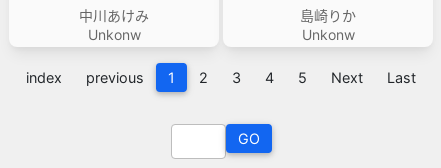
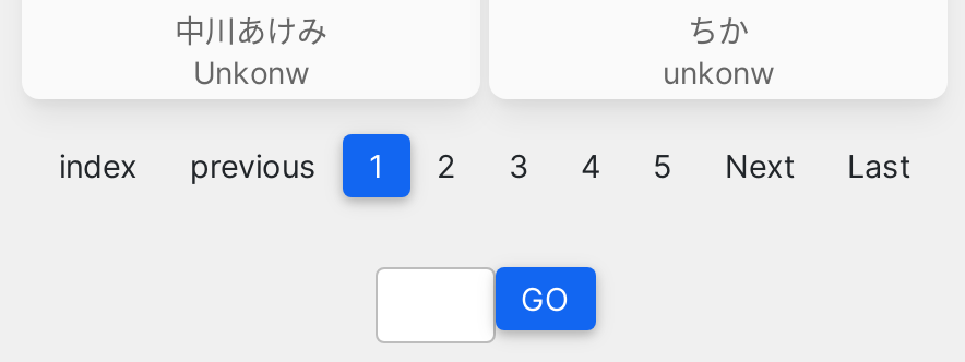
- 島崎りか
- Unkonw
+ ちか
+ unkonw
